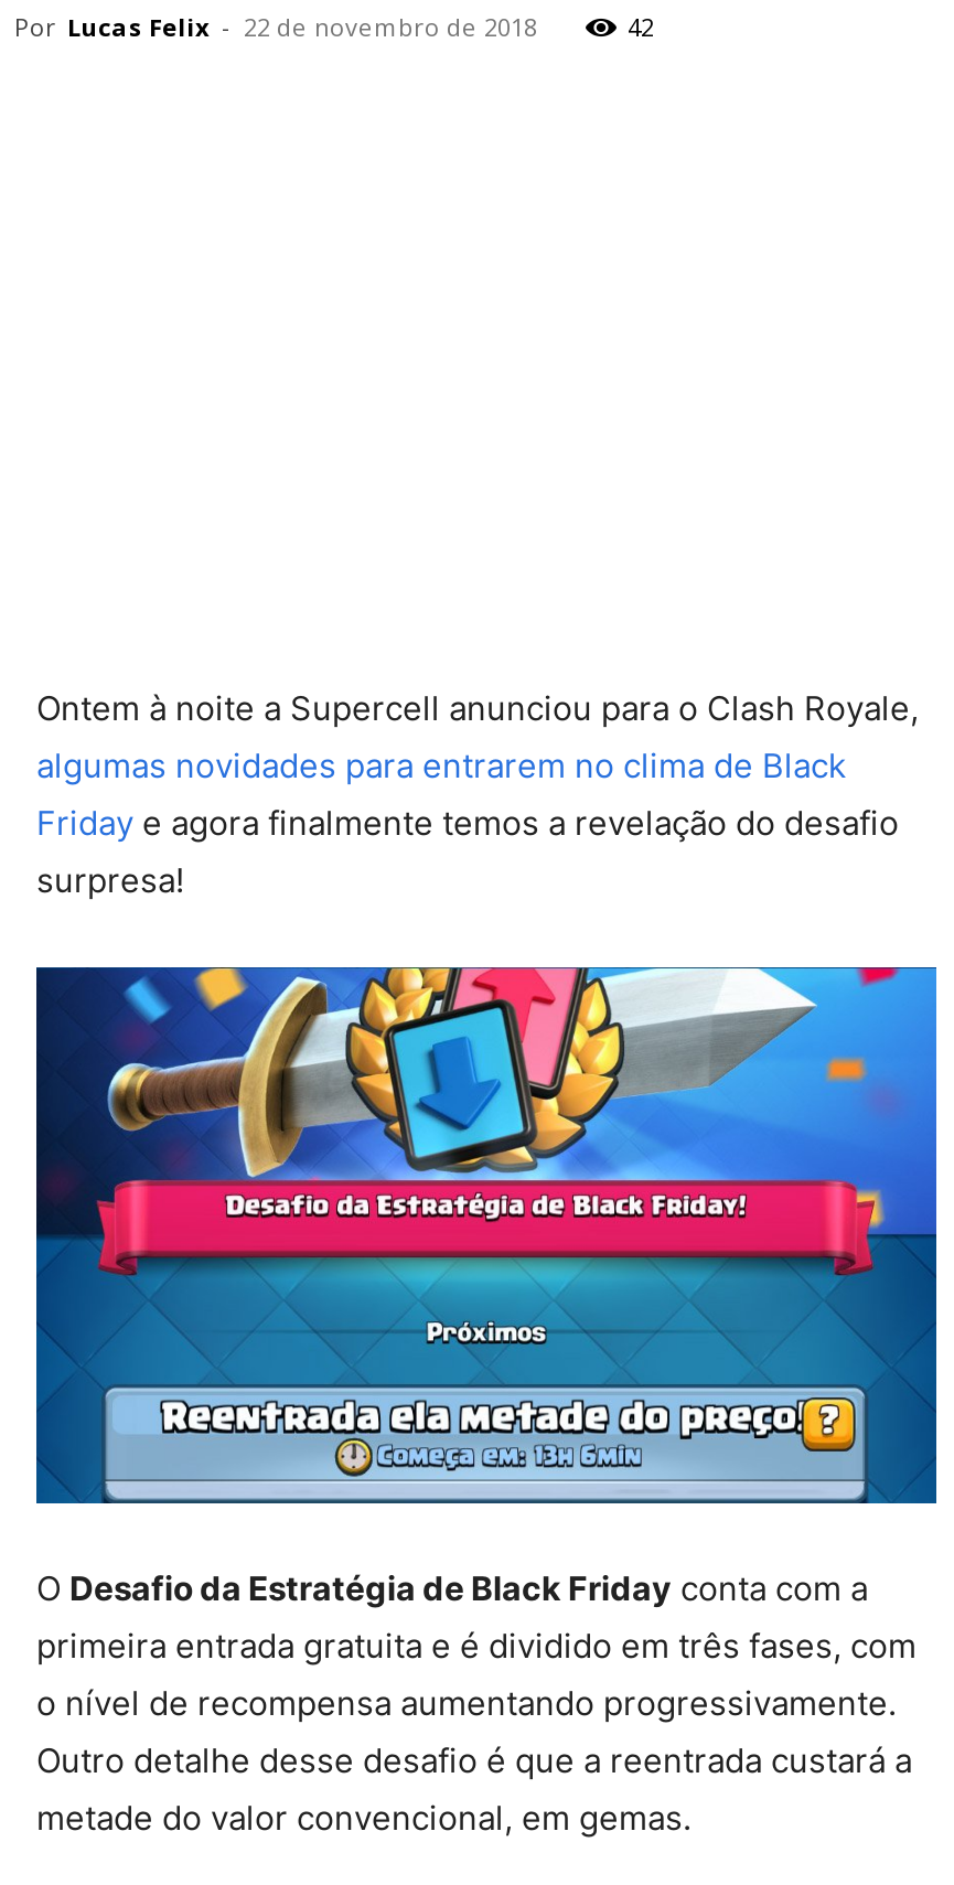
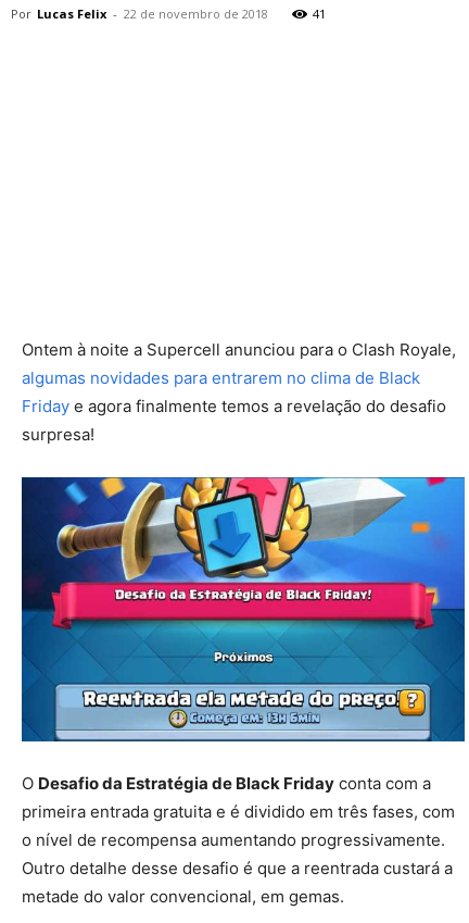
- 42
+ 41
